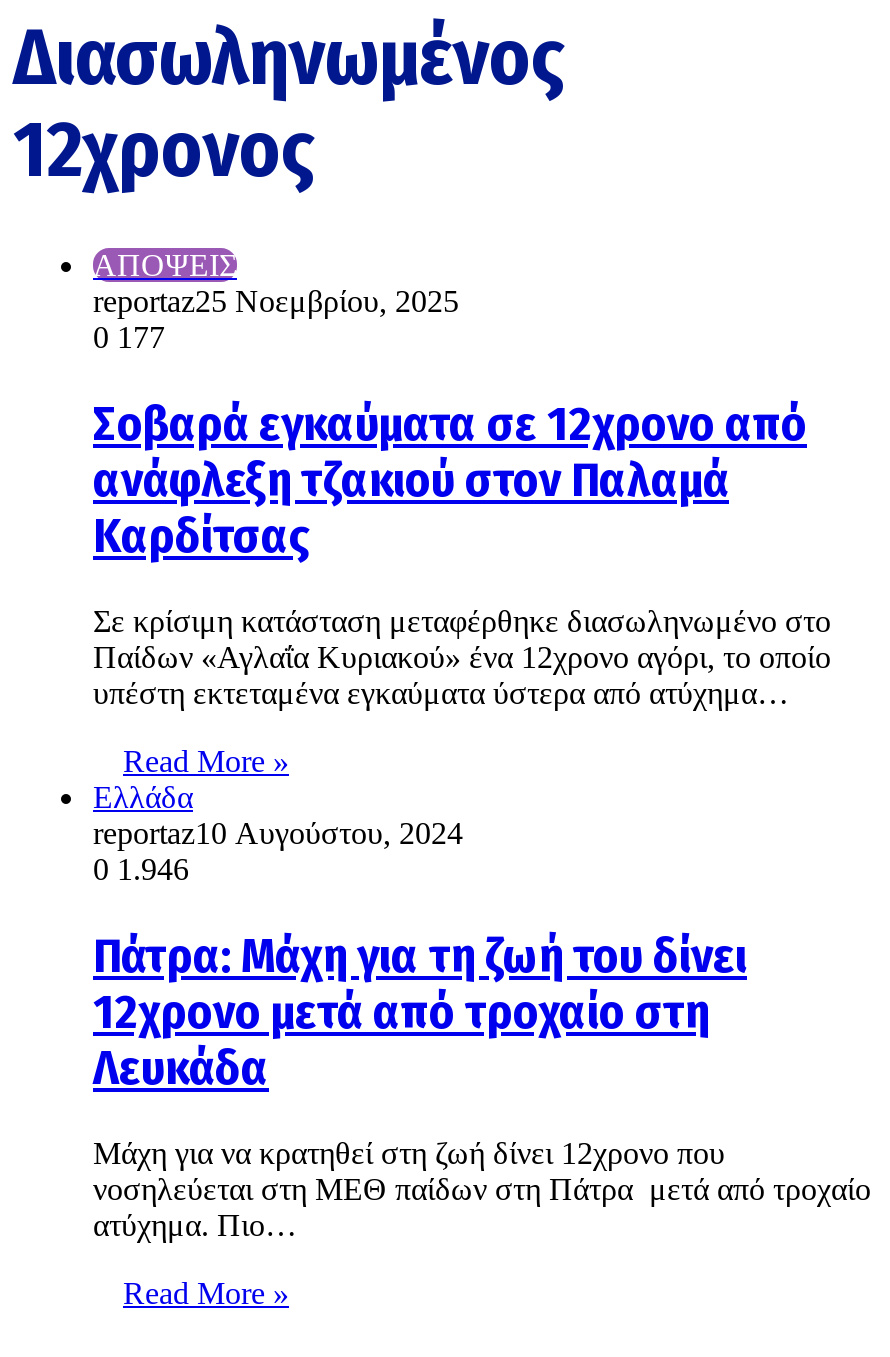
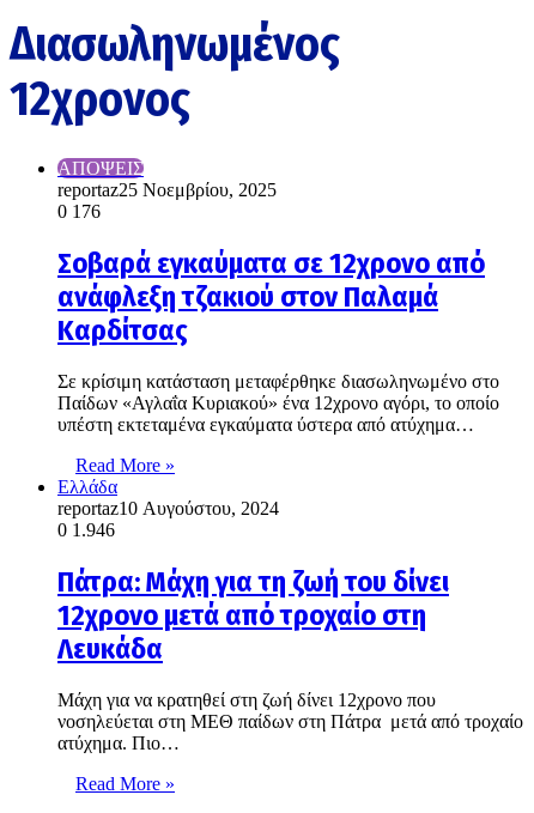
- 0 177
+ 0 176
